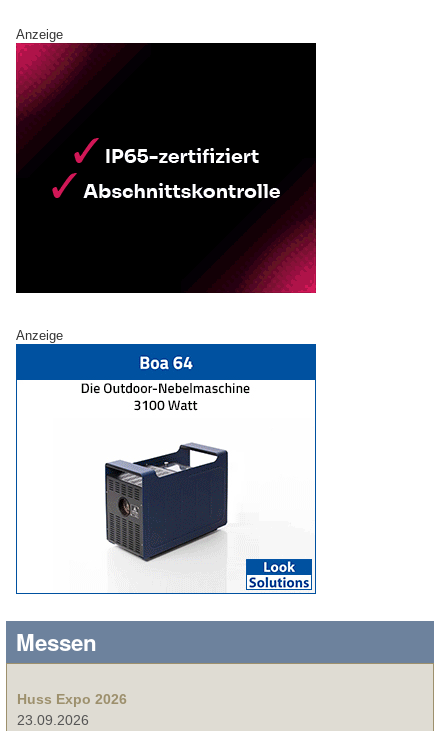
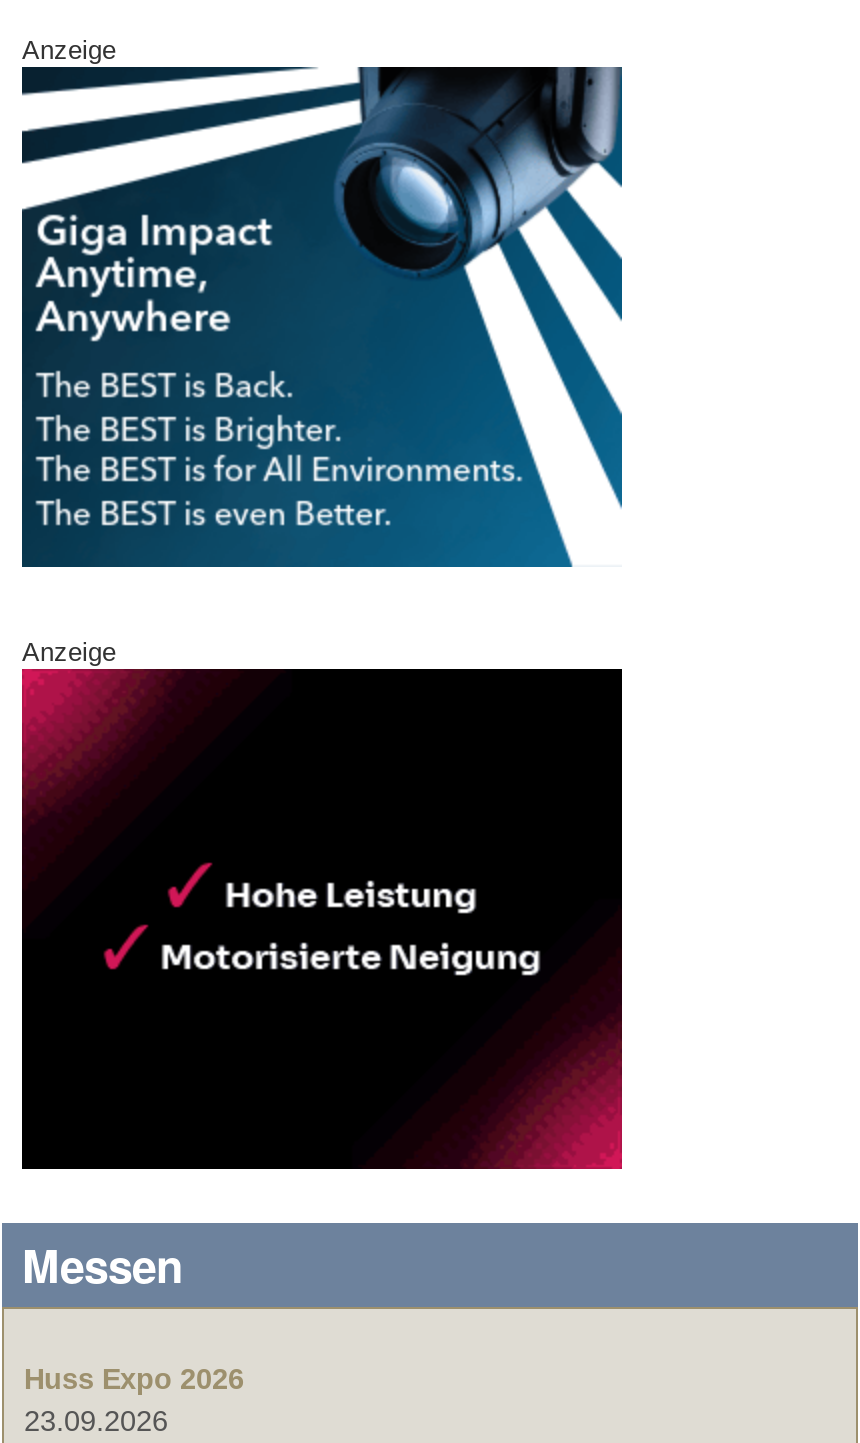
- [image]
+ [image]

- [image]
+ [image]
